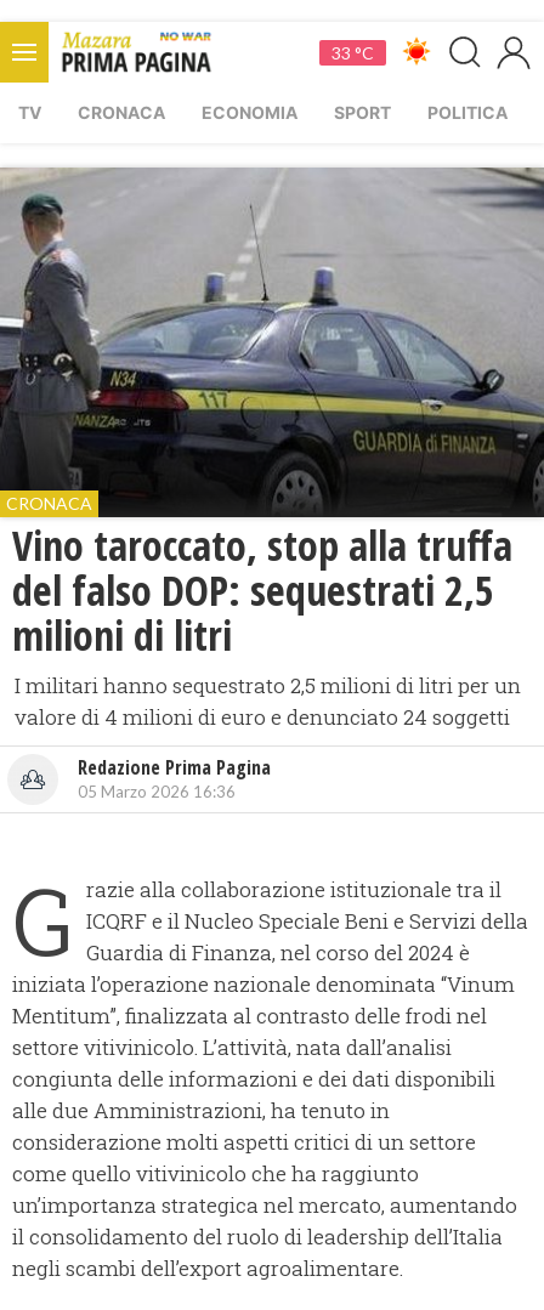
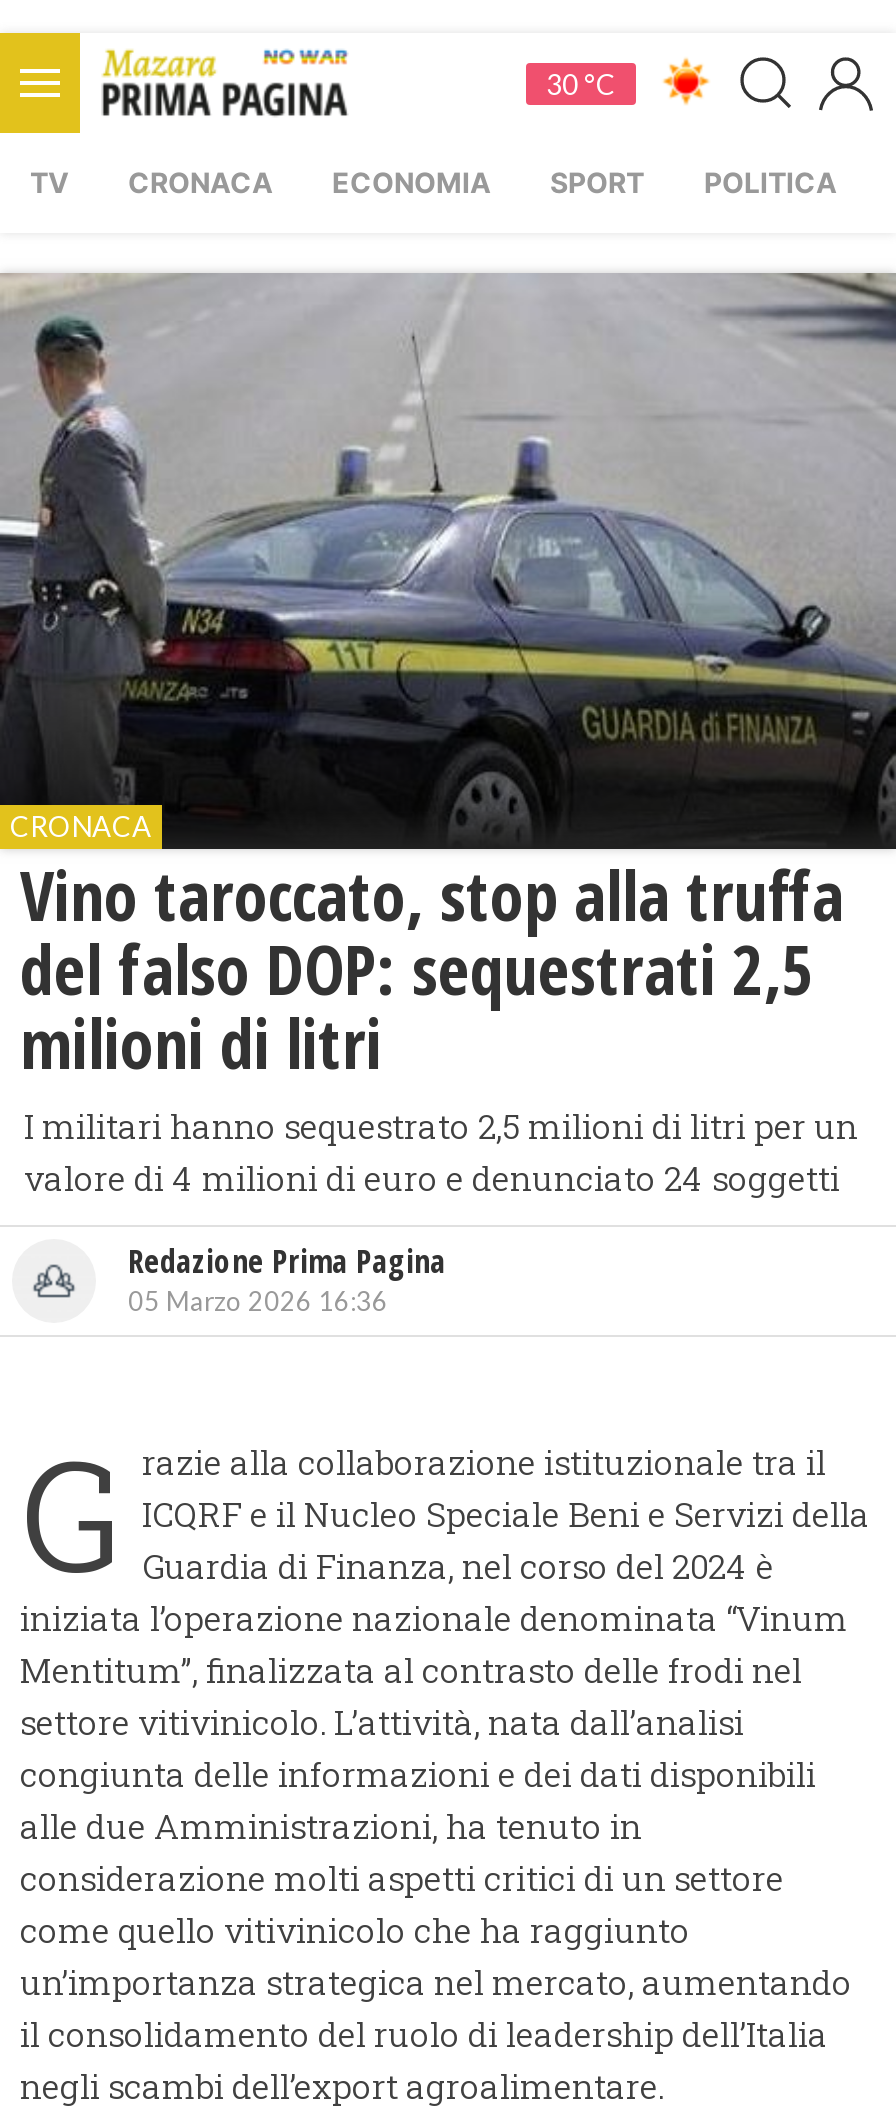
- 33 °C
+ 30 °C
